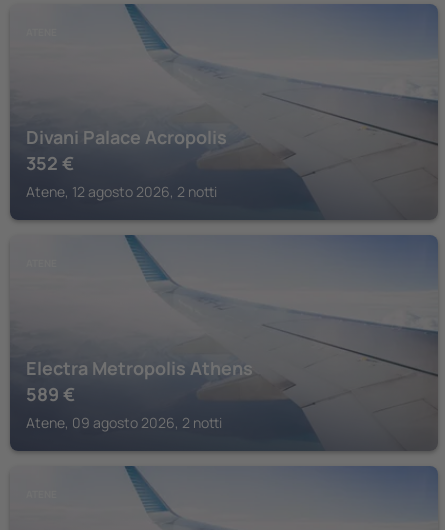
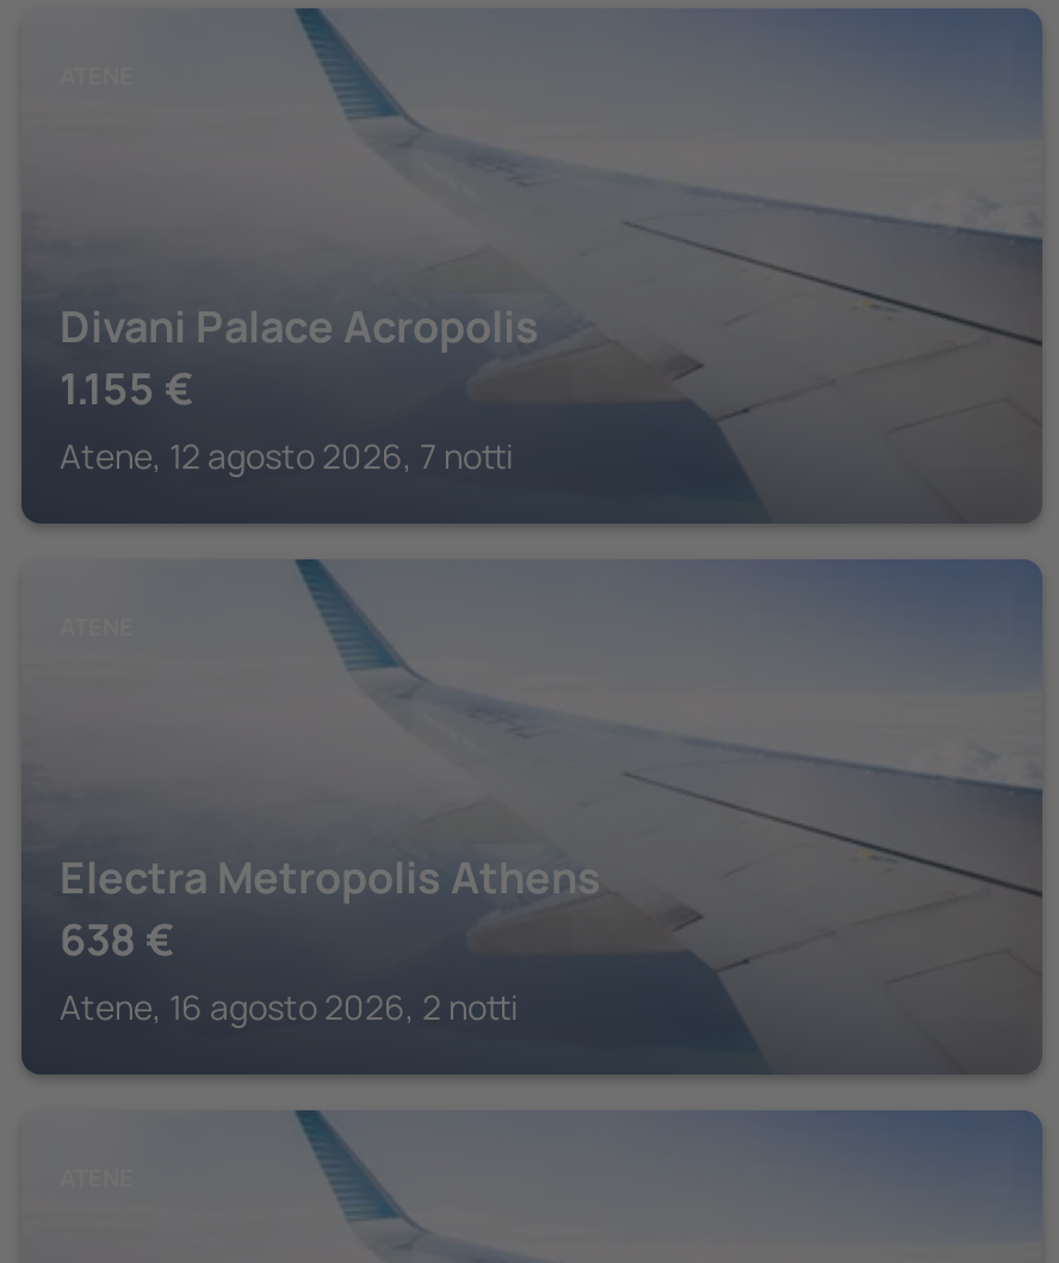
- 352 €
+ 1.155 €

- Atene, 12 agosto 2026, 2 notti
+ Atene, 12 agosto 2026, 7 notti

- 589 €
+ 638 €

- Atene, 09 agosto 2026, 2 notti
+ Atene, 16 agosto 2026, 2 notti
